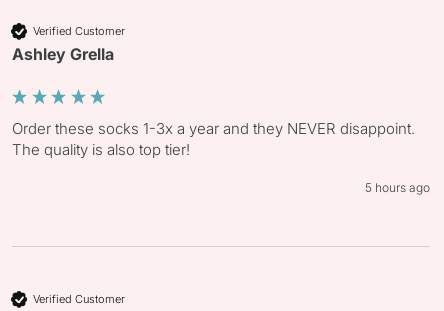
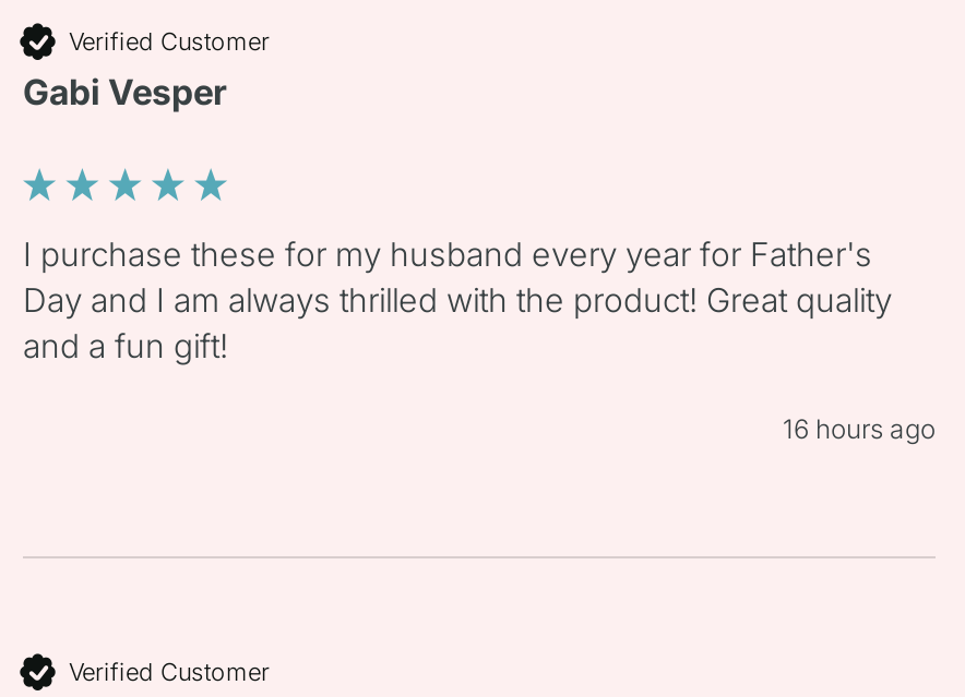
- Ashley Grella
+ Gabi Vesper

- Order these socks 1-3x a year and they NEVER disappoint.
- The quality is also top tier!
+ I purchase these for my husband every year for Father's
+ Day and I am always thrilled with the product! Great quality
+ and a fun gift!

- 5 hours ago
+ 16 hours ago
